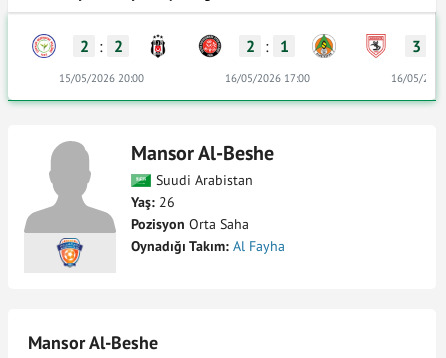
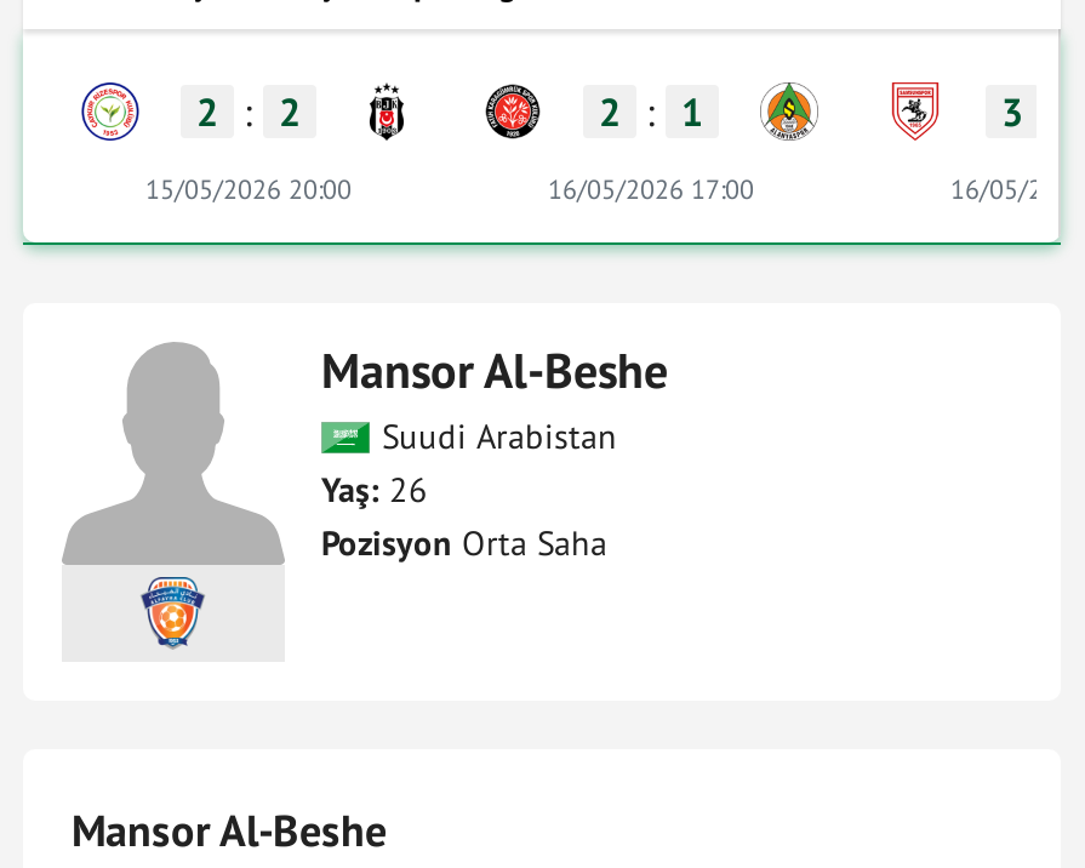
- Oynadığı Takım: Al Fayha
